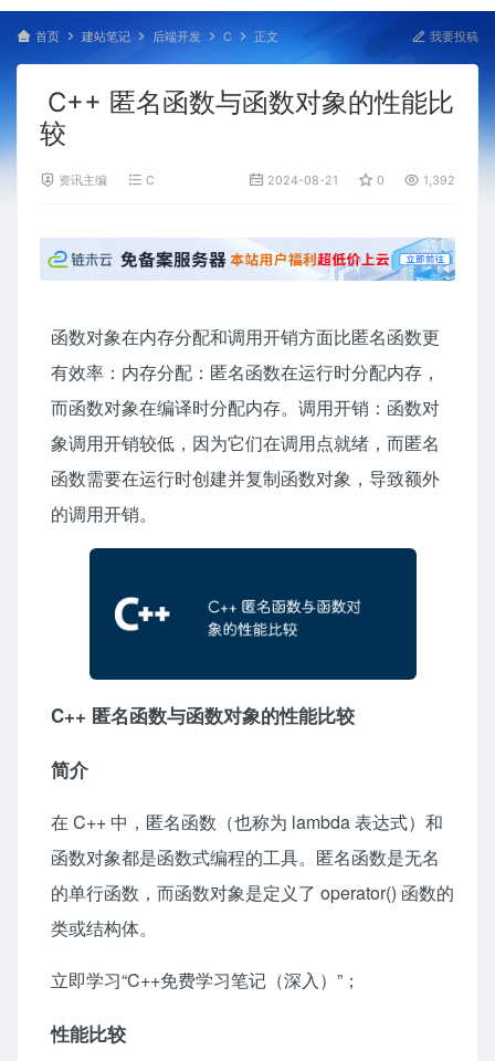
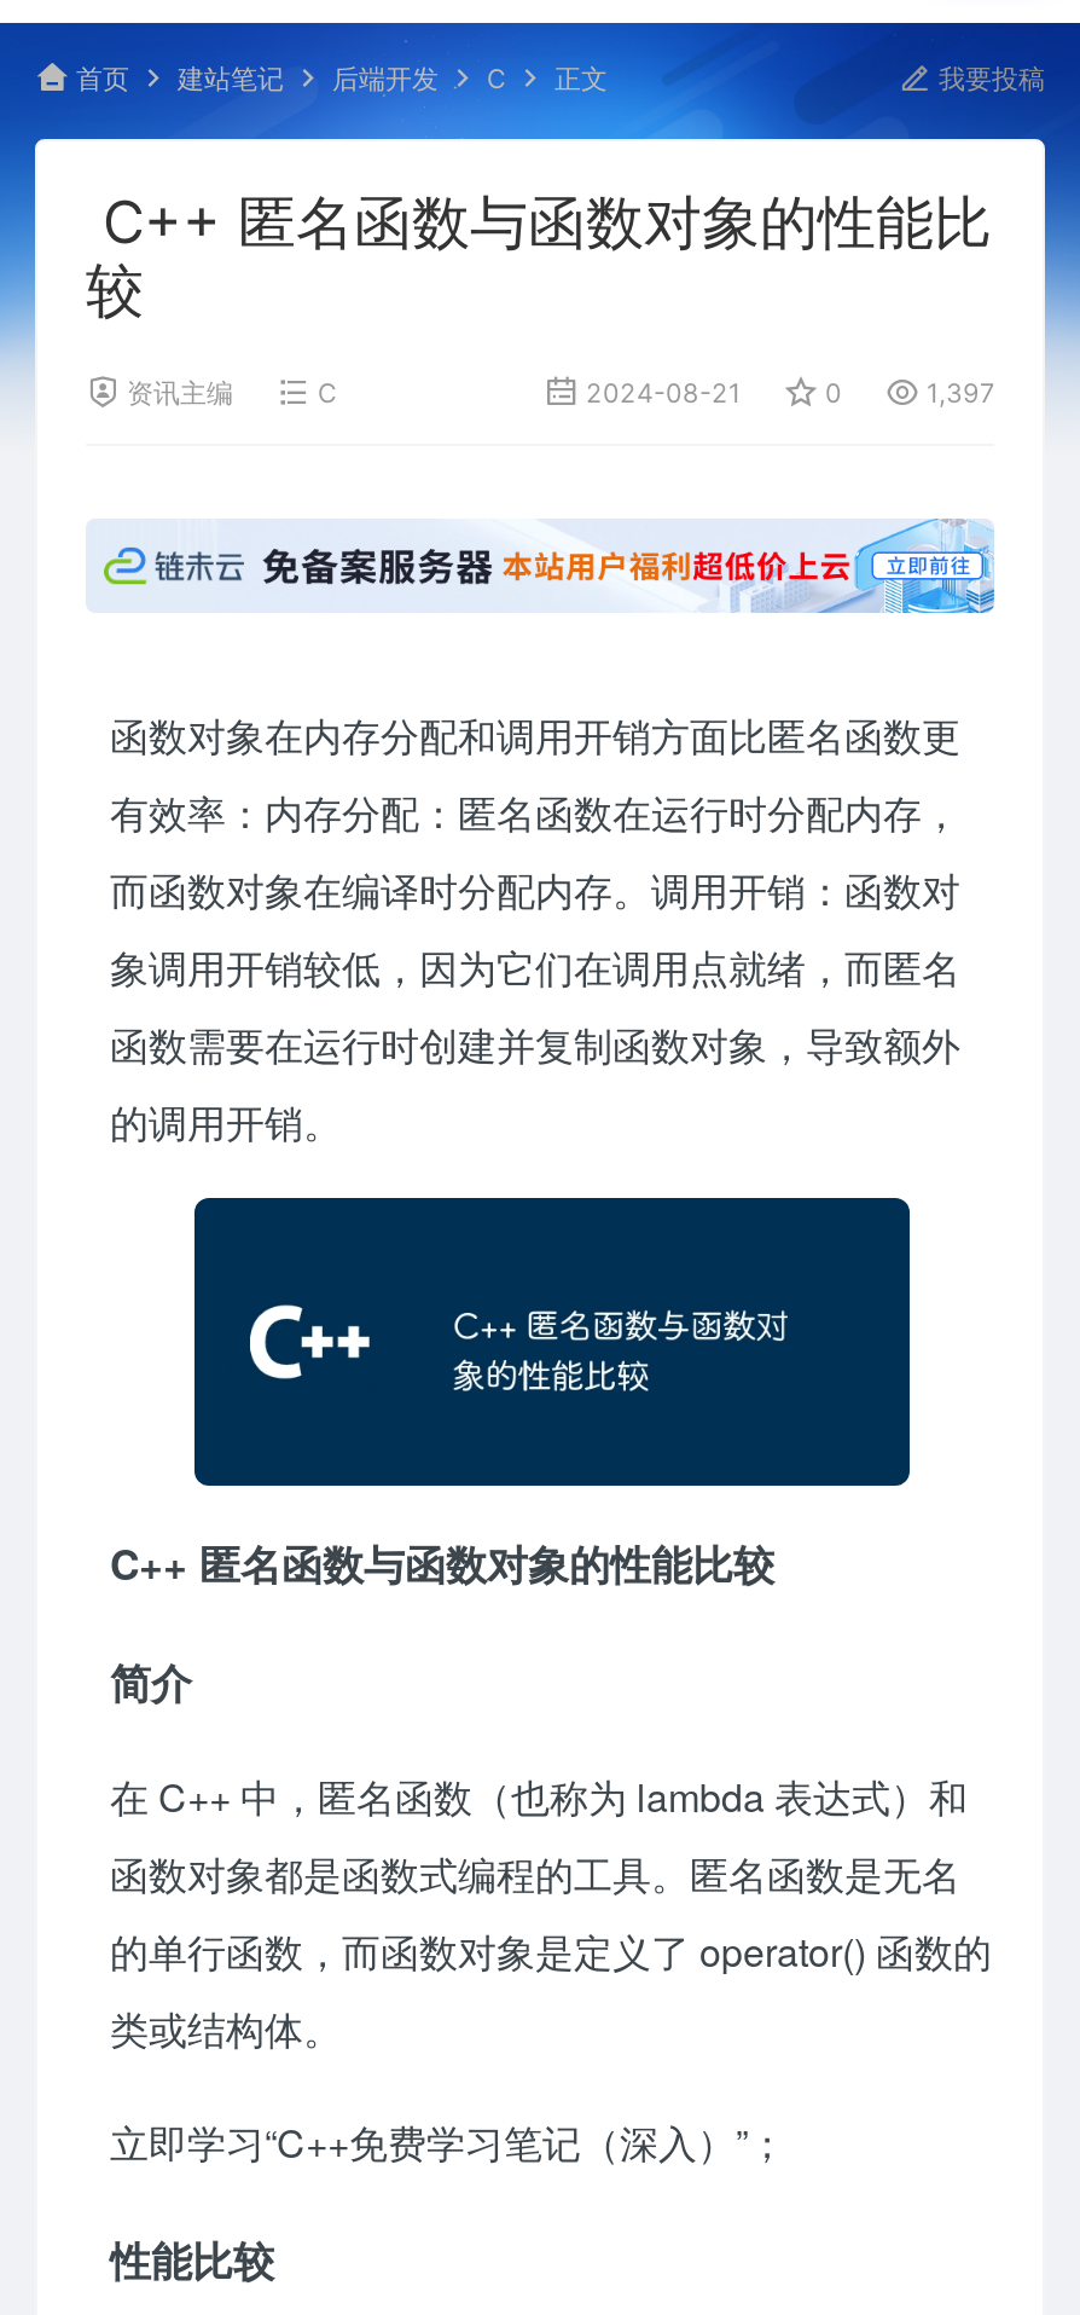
- 1,392
+ 1,397
